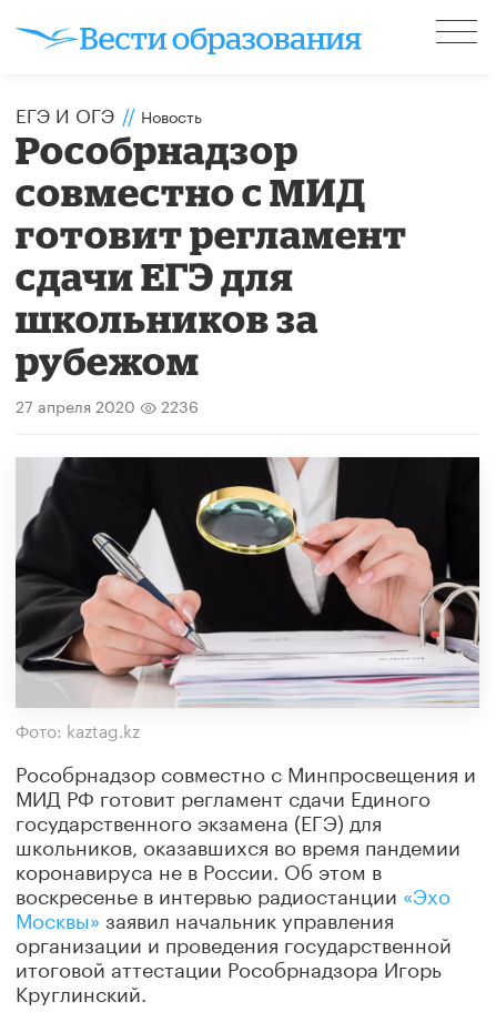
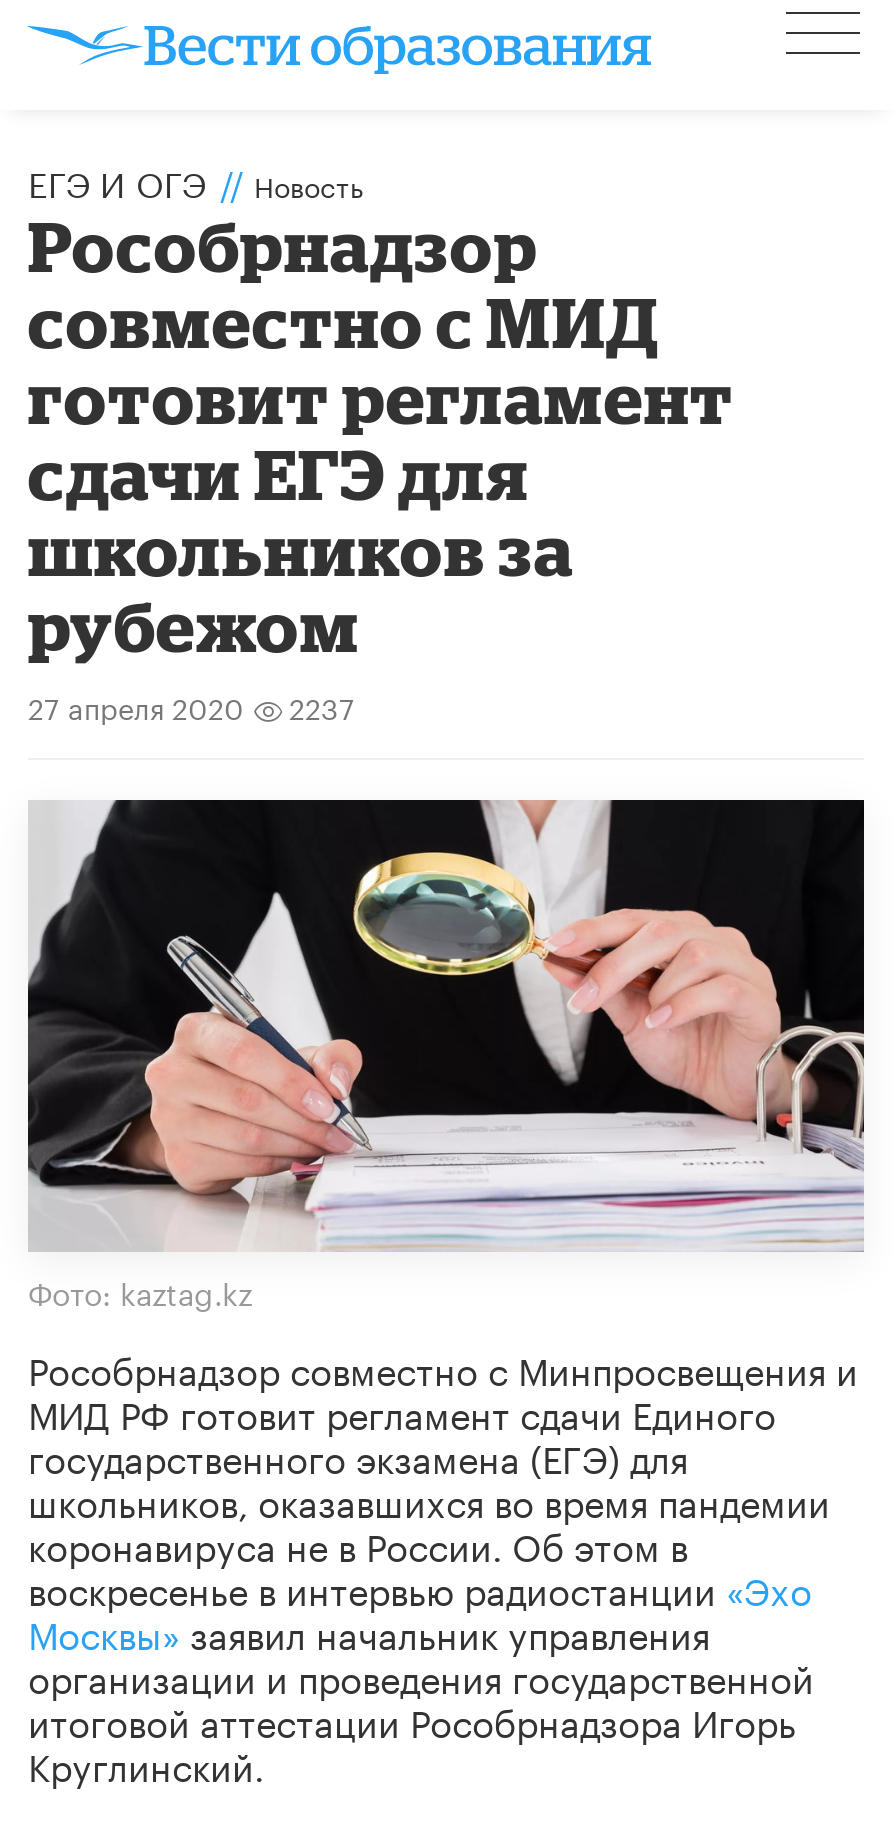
- 27 апреля 2020 2236
+ 27 апреля 2020 2237
